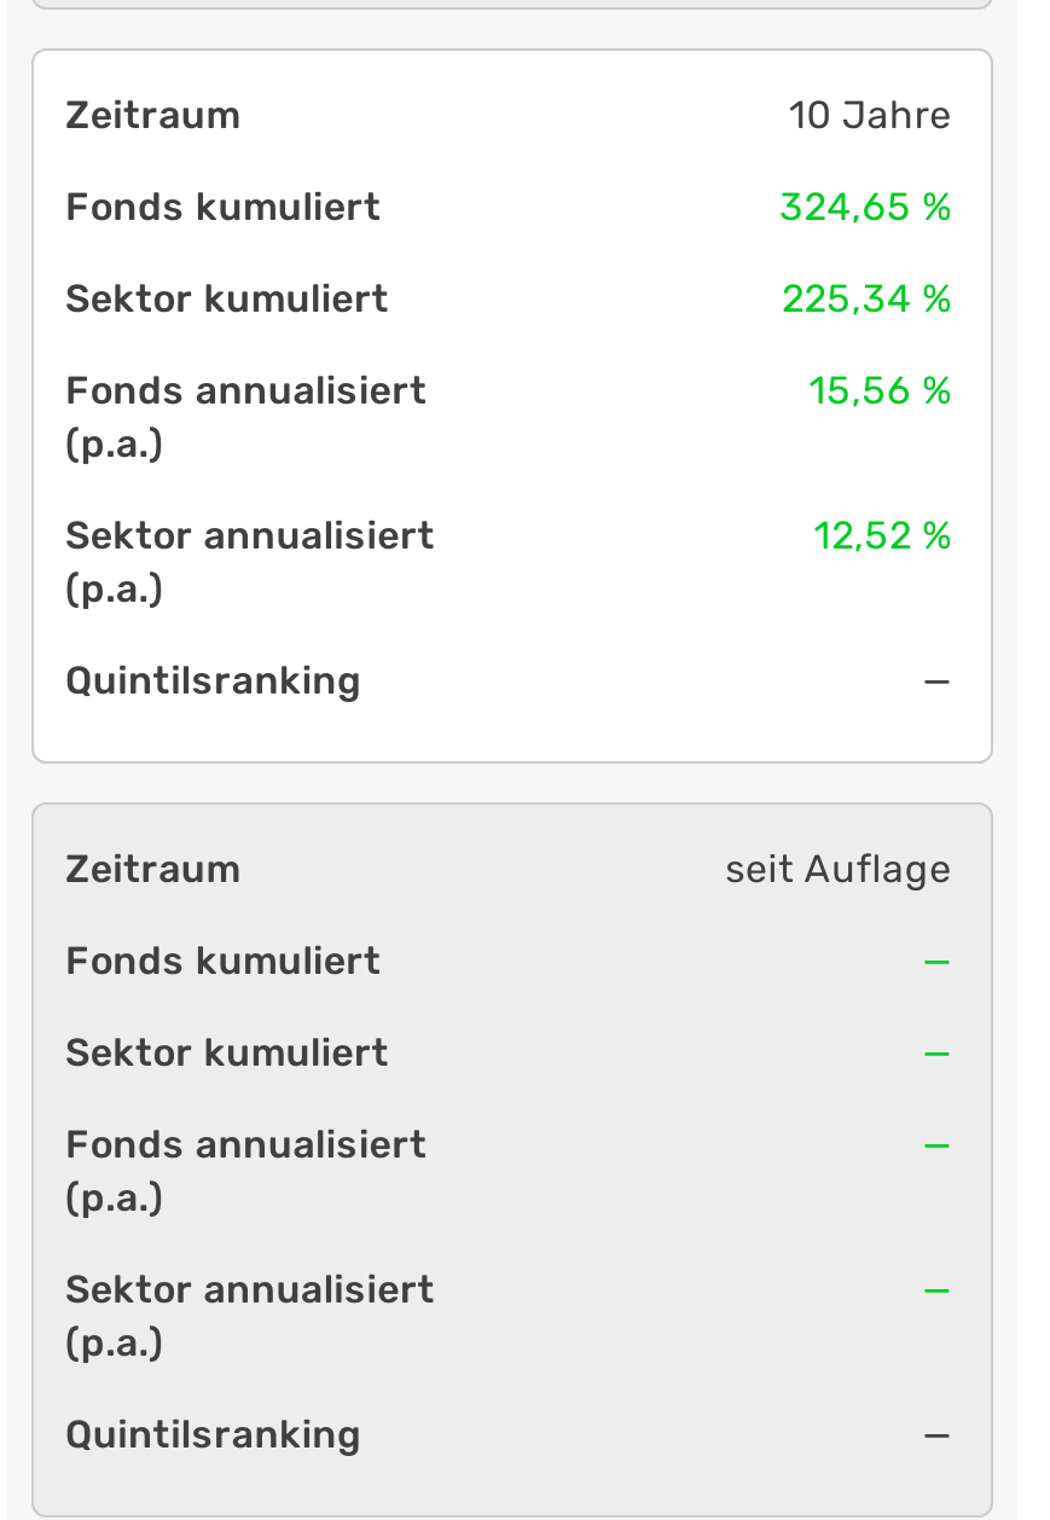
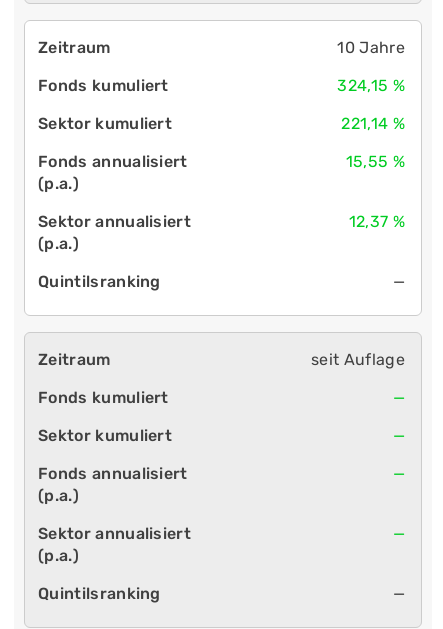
- 324,65 %
+ 324,15 %

- 225,34 %
+ 221,14 %

- 15,56 %
+ 15,55 %

- 12,52 %
+ 12,37 %
